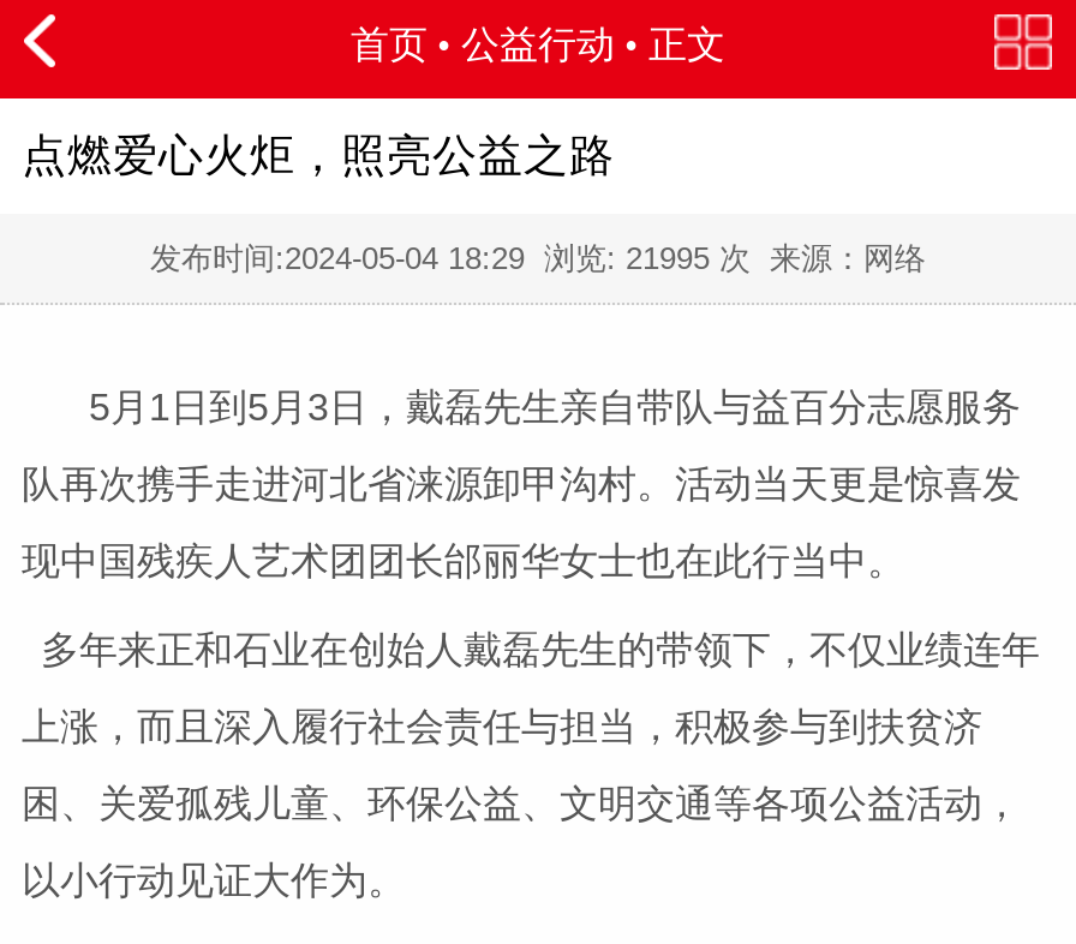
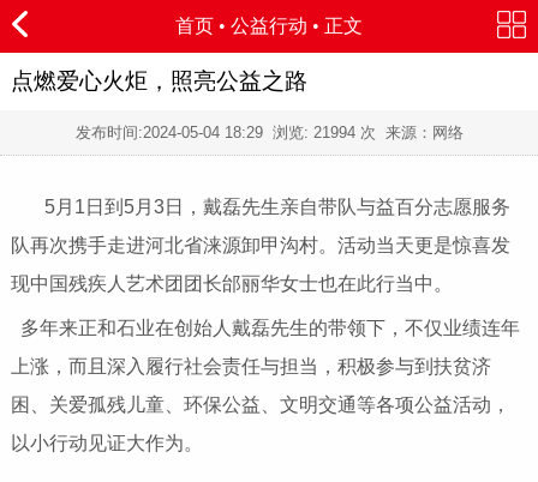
- 发布时间:2024-05-04 18:29浏览: 21995 次 来源：网络
+ 发布时间:2024-05-04 18:29浏览: 21994 次 来源：网络
